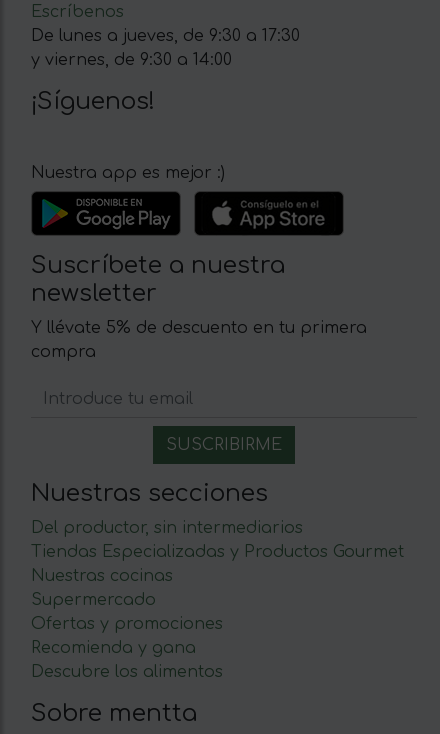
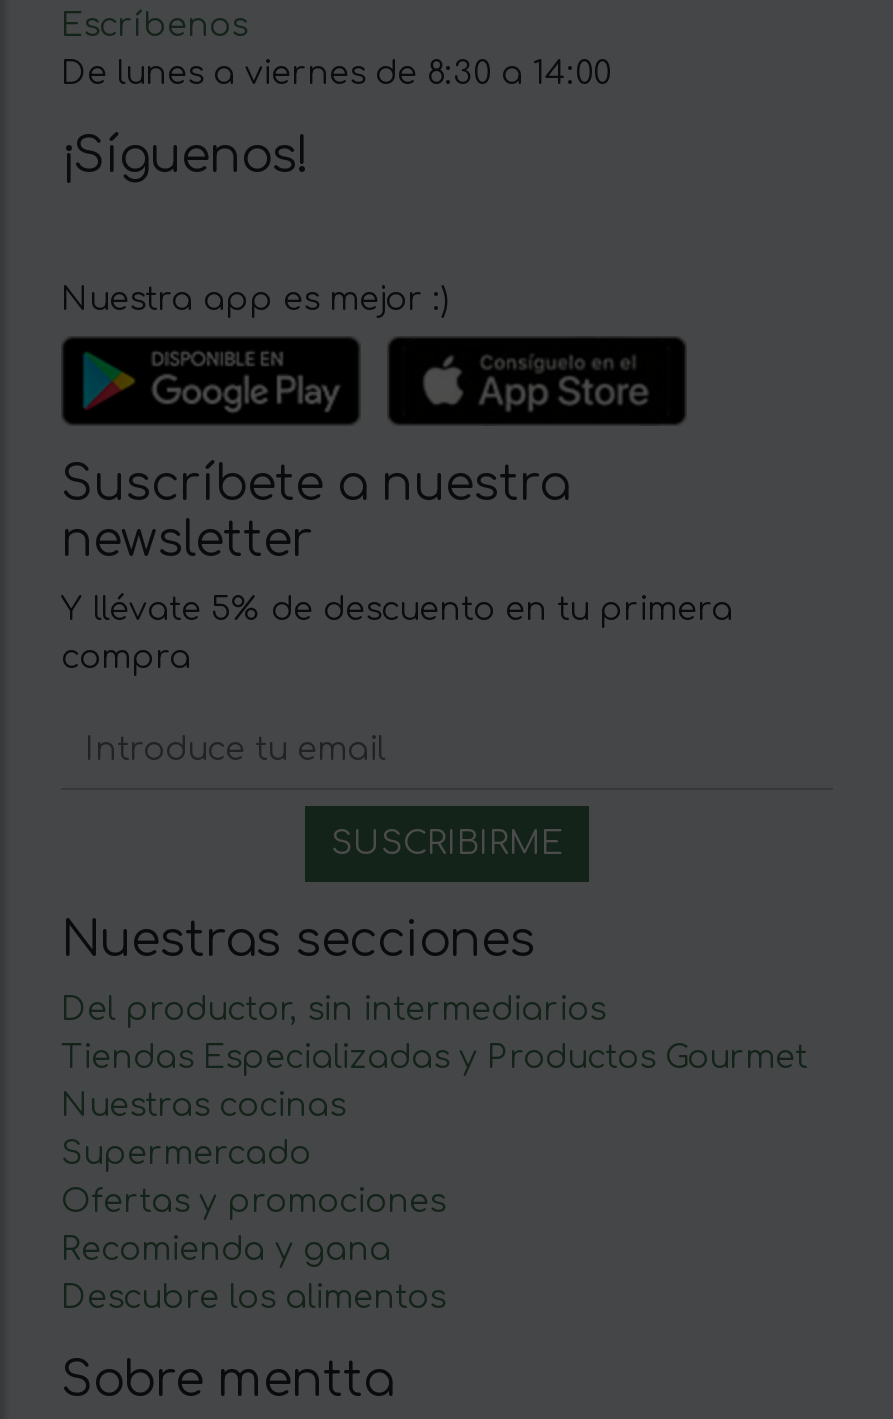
- De lunes a jueves, de 9:30 a 17:30
- y viernes, de 9:30 a 14:00
+ De lunes a viernes de 8:30 a 14:00
